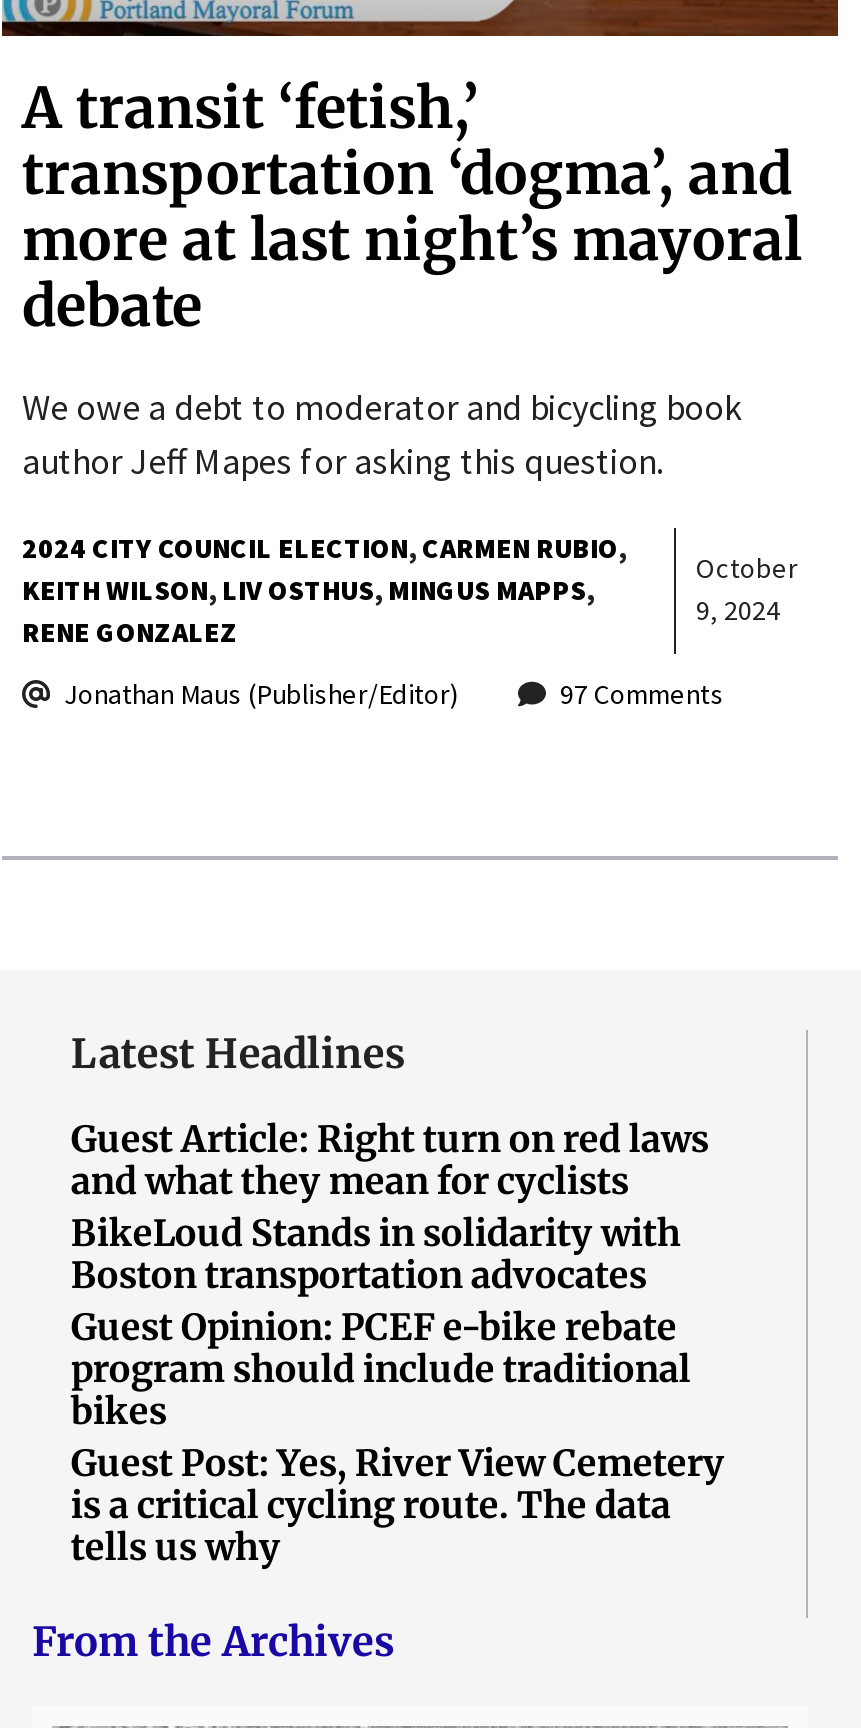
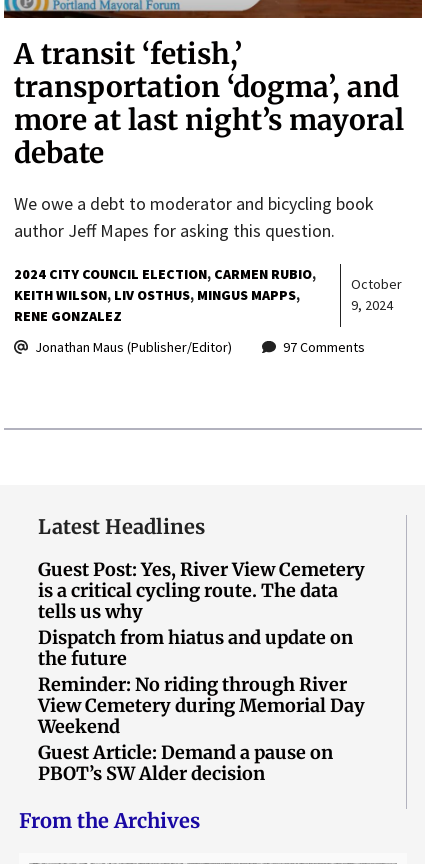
- Guest Article: Right turn on red laws
- and what they mean for cyclists
- BikeLoud Stands in solidarity with
- Boston transportation advocates
- Guest Opinion: PCEF e-bike rebate
- program should include traditional
- bikes

moved up: Guest Post: Yes, River View Cemetery | is a critical cycling route. The data | tells us why

+ Dispatch from hiatus and update on
+ the future
+ Reminder: No riding through River
+ View Cemetery during Memorial Day
+ Weekend
+ Guest Article: Demand a pause on
+ PBOT’s SW Alder decision
